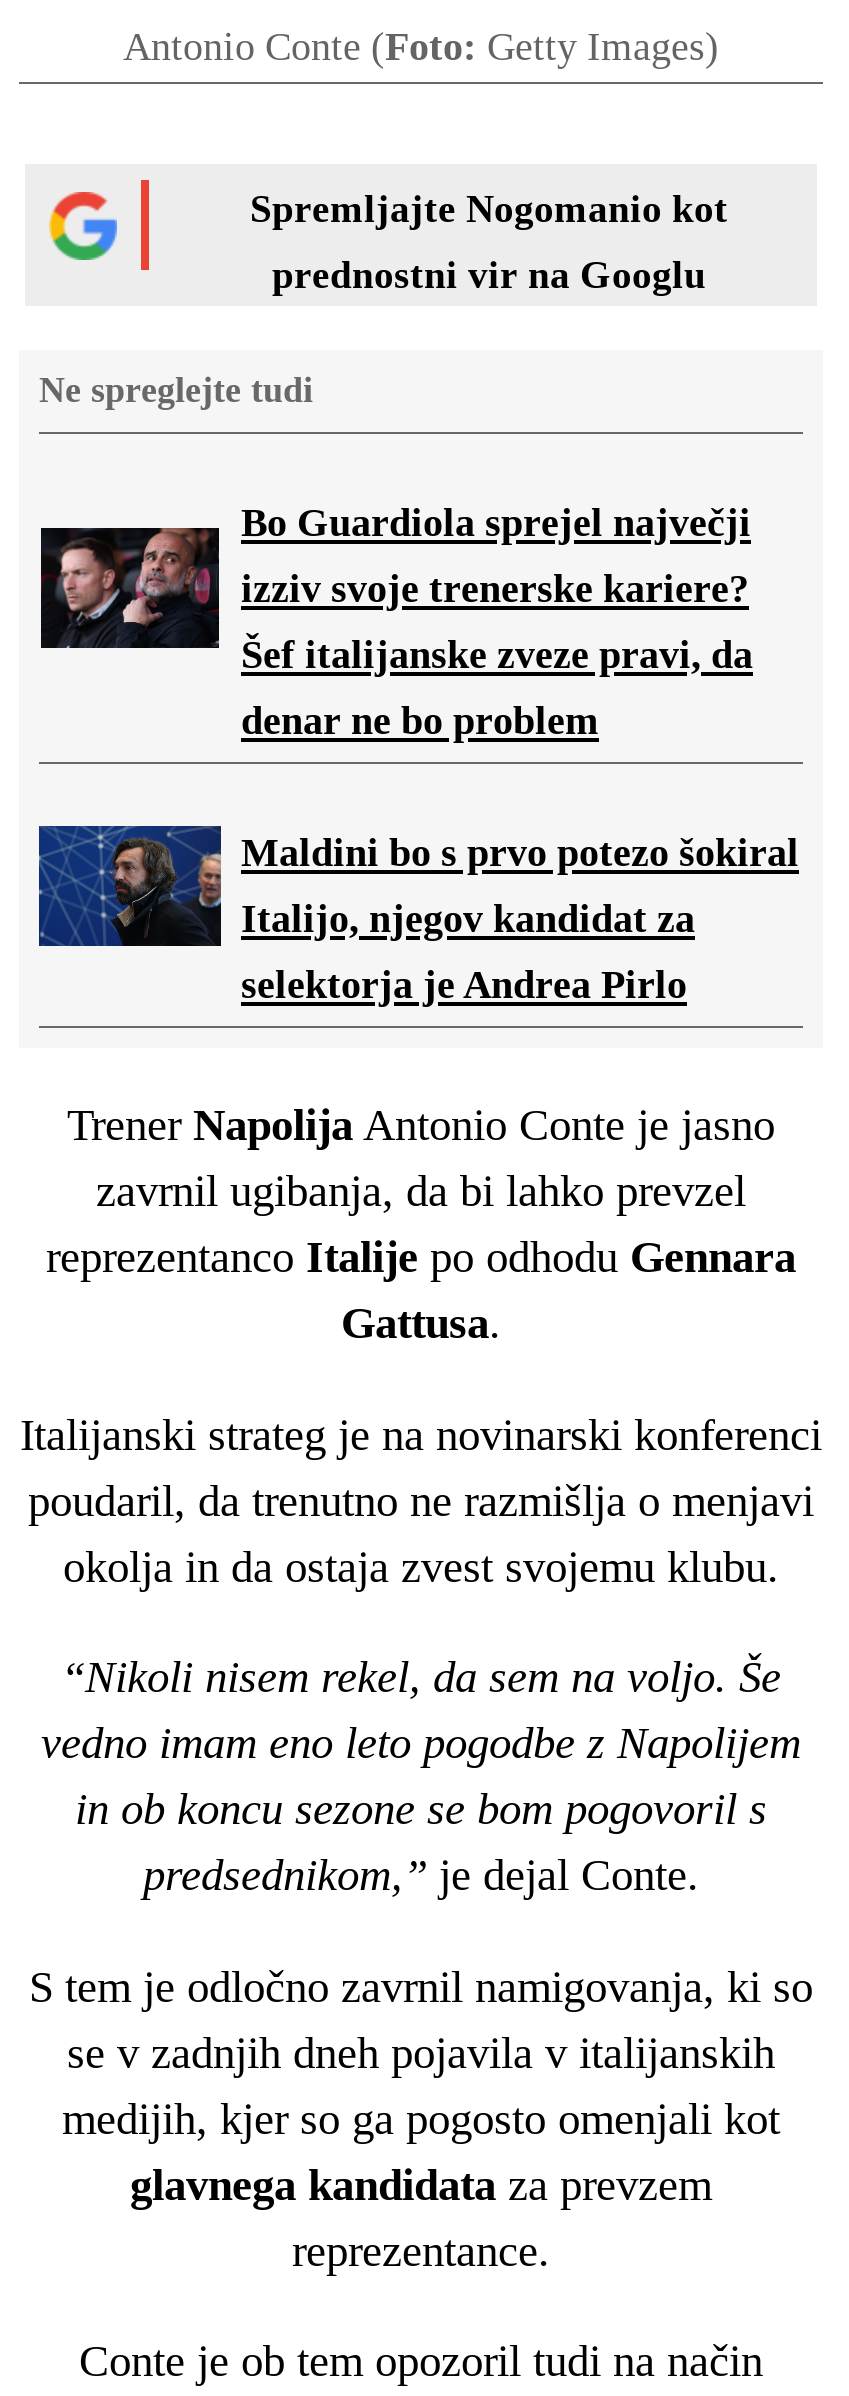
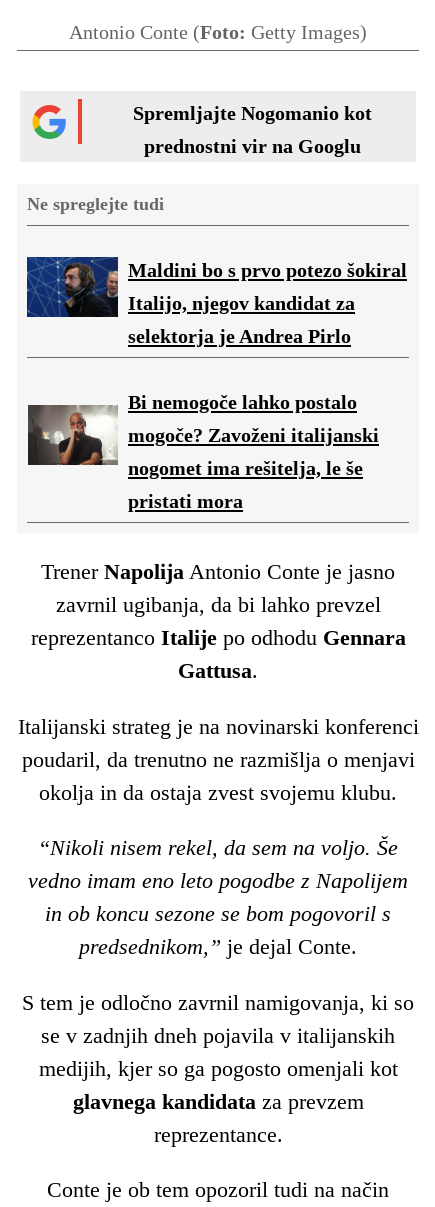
- [image]
- Bo Guardiola sprejel največji
- izziv svoje trenerske kariere?
- Šef italijanske zveze pravi, da
- denar ne bo problem

moved up: [image] | Maldini bo s prvo potezo šokiral | Italijo, njegov kandidat za | selektorja je Andrea Pirlo

+ [image]
+ Bi nemogoče lahko postalo
+ mogoče? Zavoženi italijanski
+ nogomet ima rešitelja, le še
+ pristati mora
